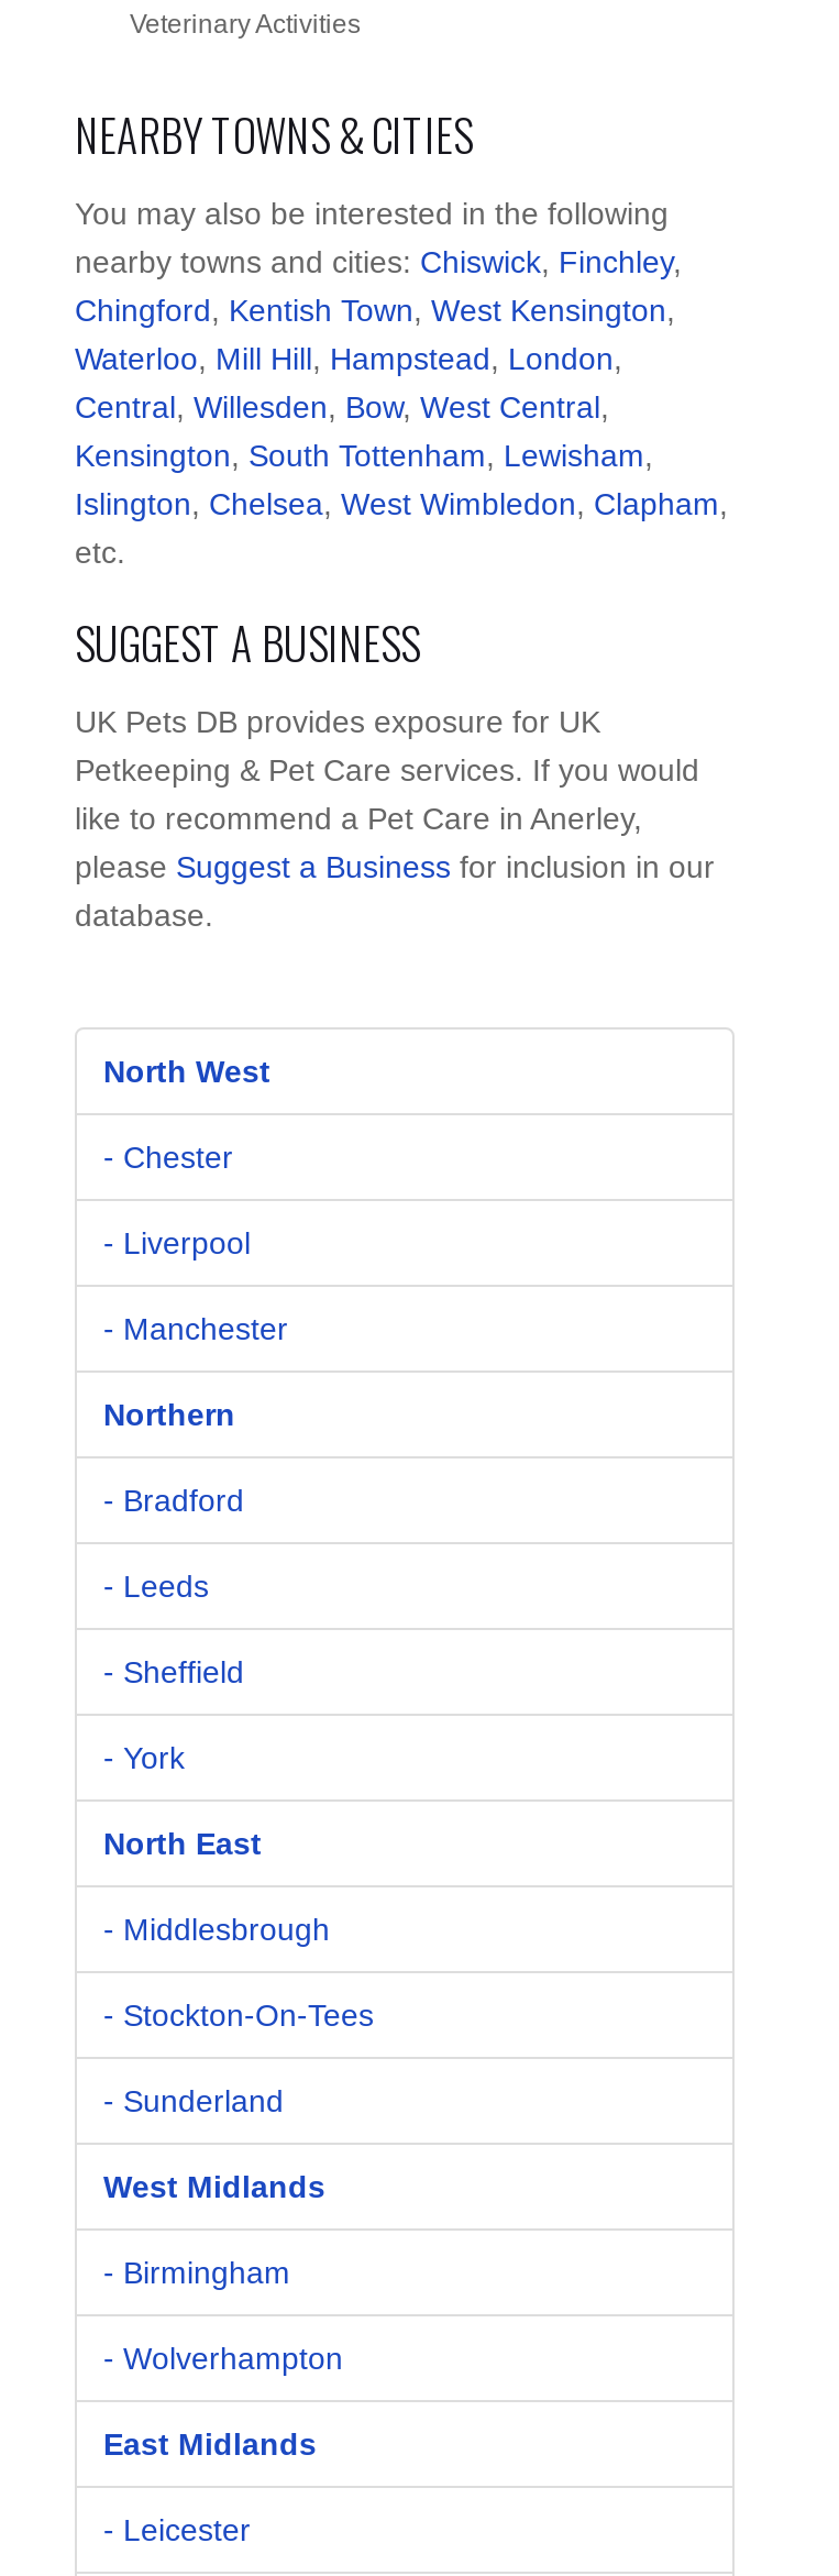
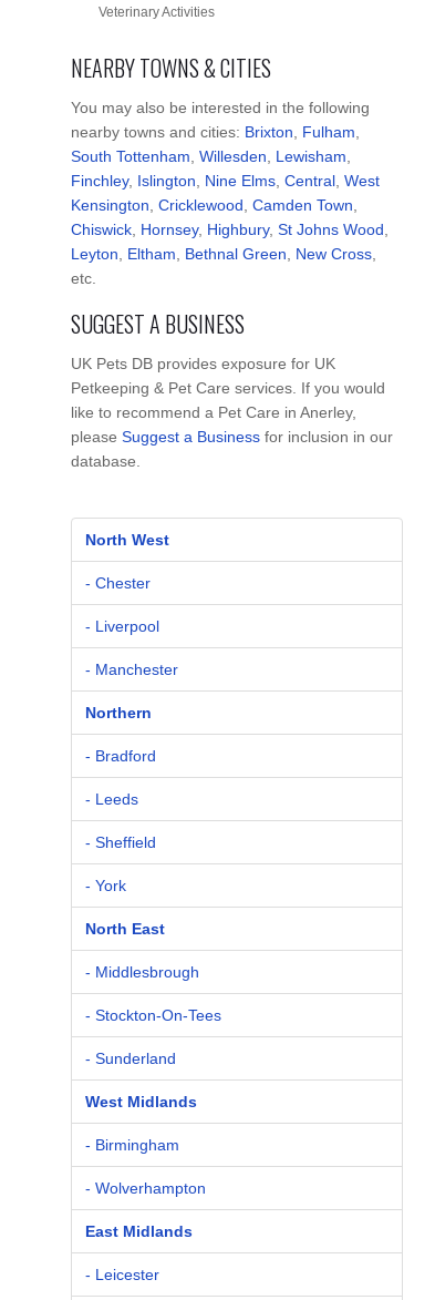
- nearby towns and cities: Chiswick, Finchley,
- Chingford, Kentish Town, West Kensington,
- Waterloo, Mill Hill, Hampstead, London,
- Central, Willesden, Bow, West Central,
- Kensington, South Tottenham, Lewisham,
- Islington, Chelsea, West Wimbledon, Clapham,
+ nearby towns and cities: Brixton, Fulham,
+ South Tottenham, Willesden, Lewisham,
+ Finchley, Islington, Nine Elms, Central, West
+ Kensington, Cricklewood, Camden Town,
+ Chiswick, Hornsey, Highbury, St Johns Wood,
+ Leyton, Eltham, Bethnal Green, New Cross,
